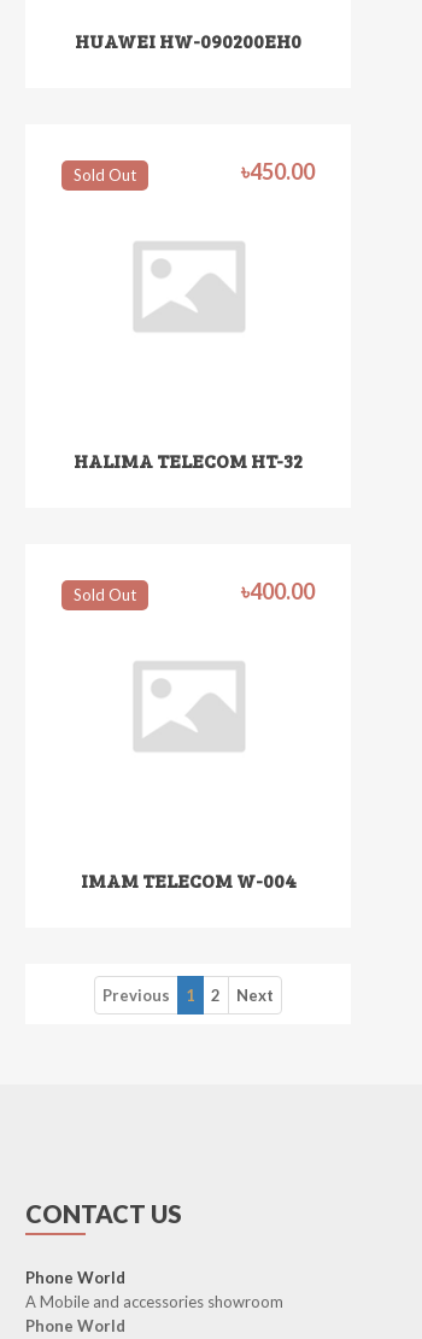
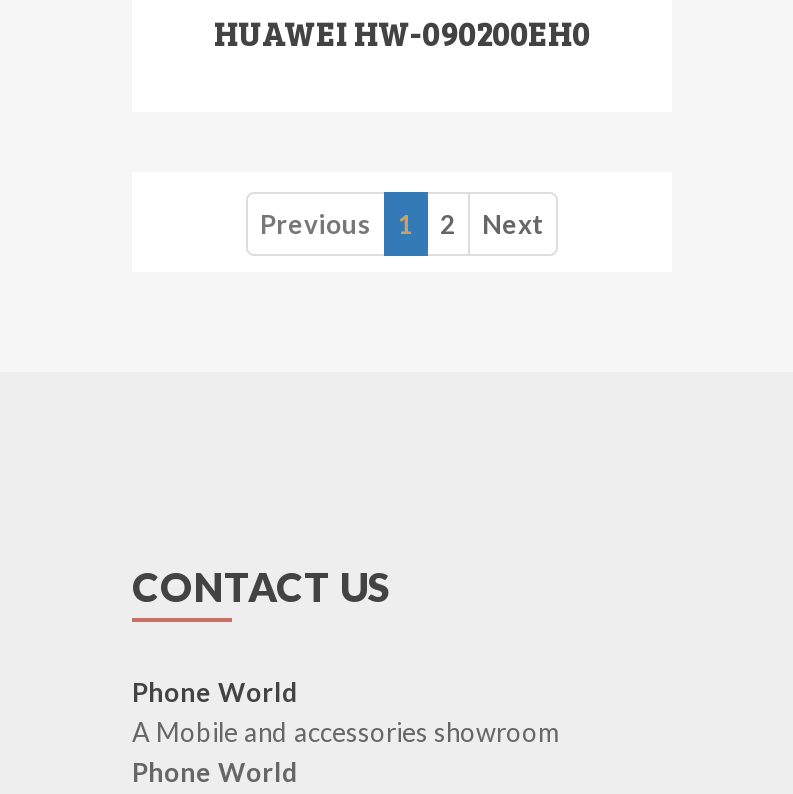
- Sold Out
- ৳450.00

- HALIMA TELECOM HT-32

- Sold Out
- ৳400.00

- IMAM TELECOM W-004
